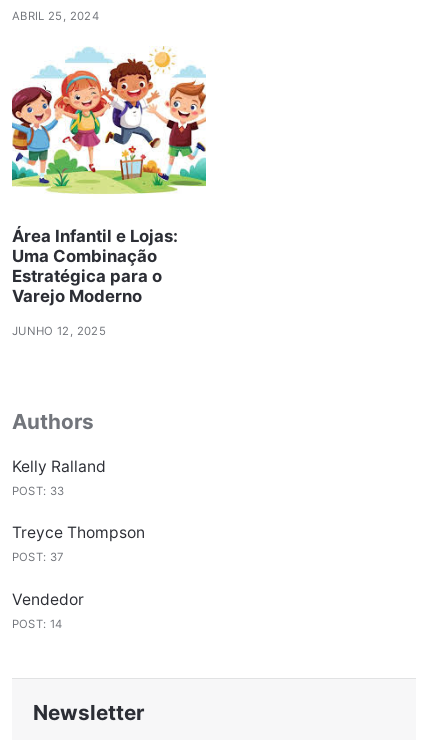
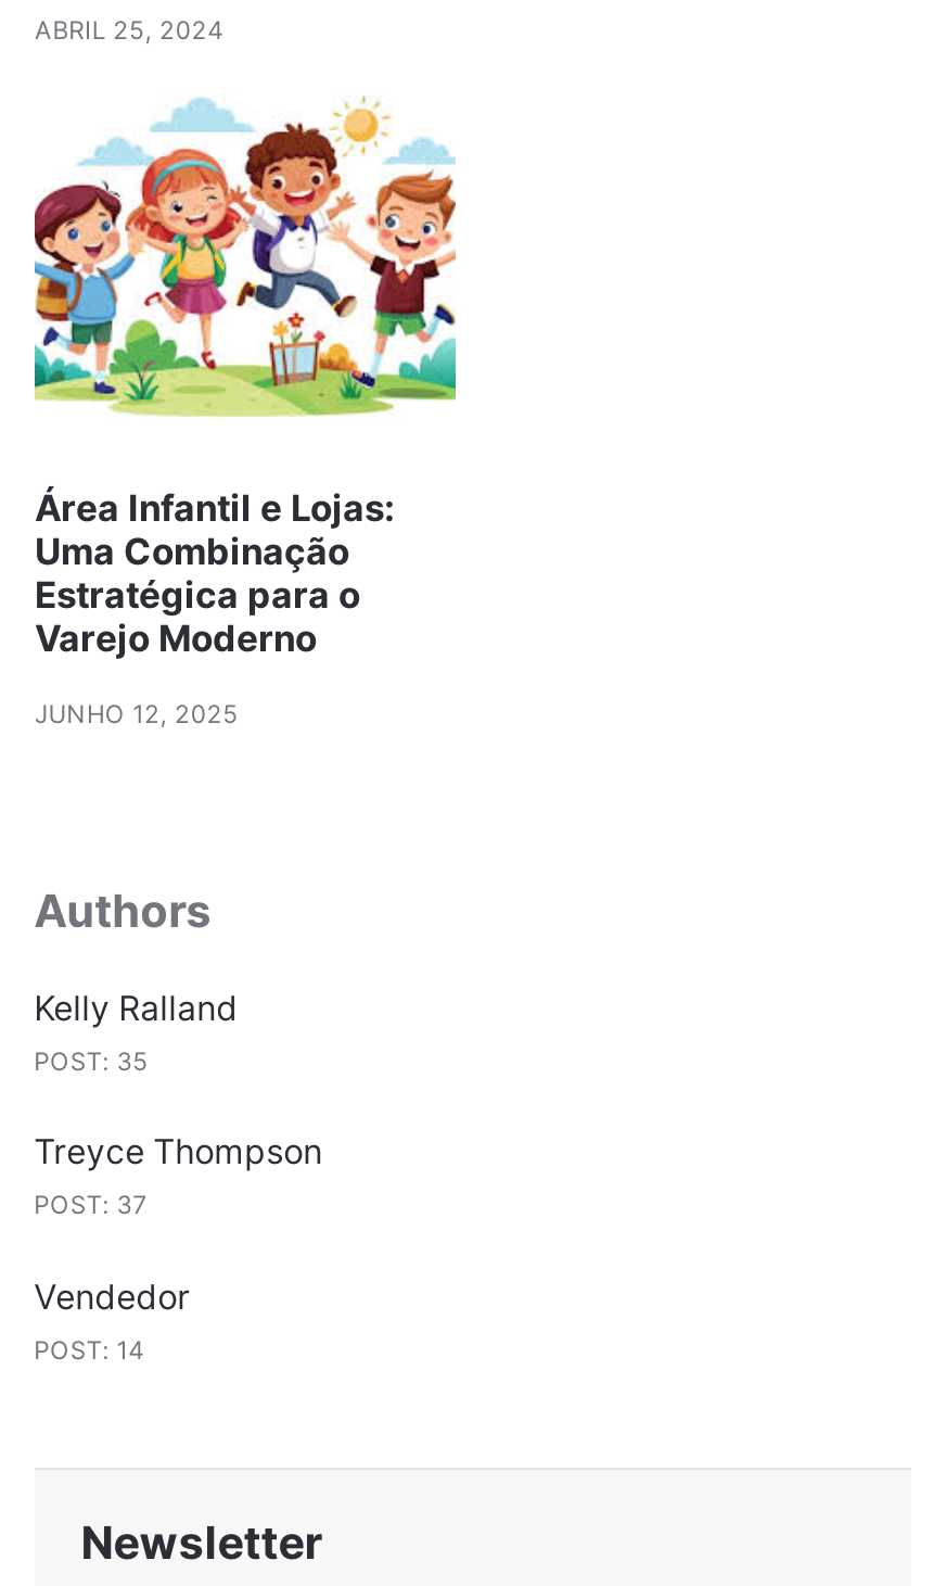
- POST: 33
+ POST: 35
